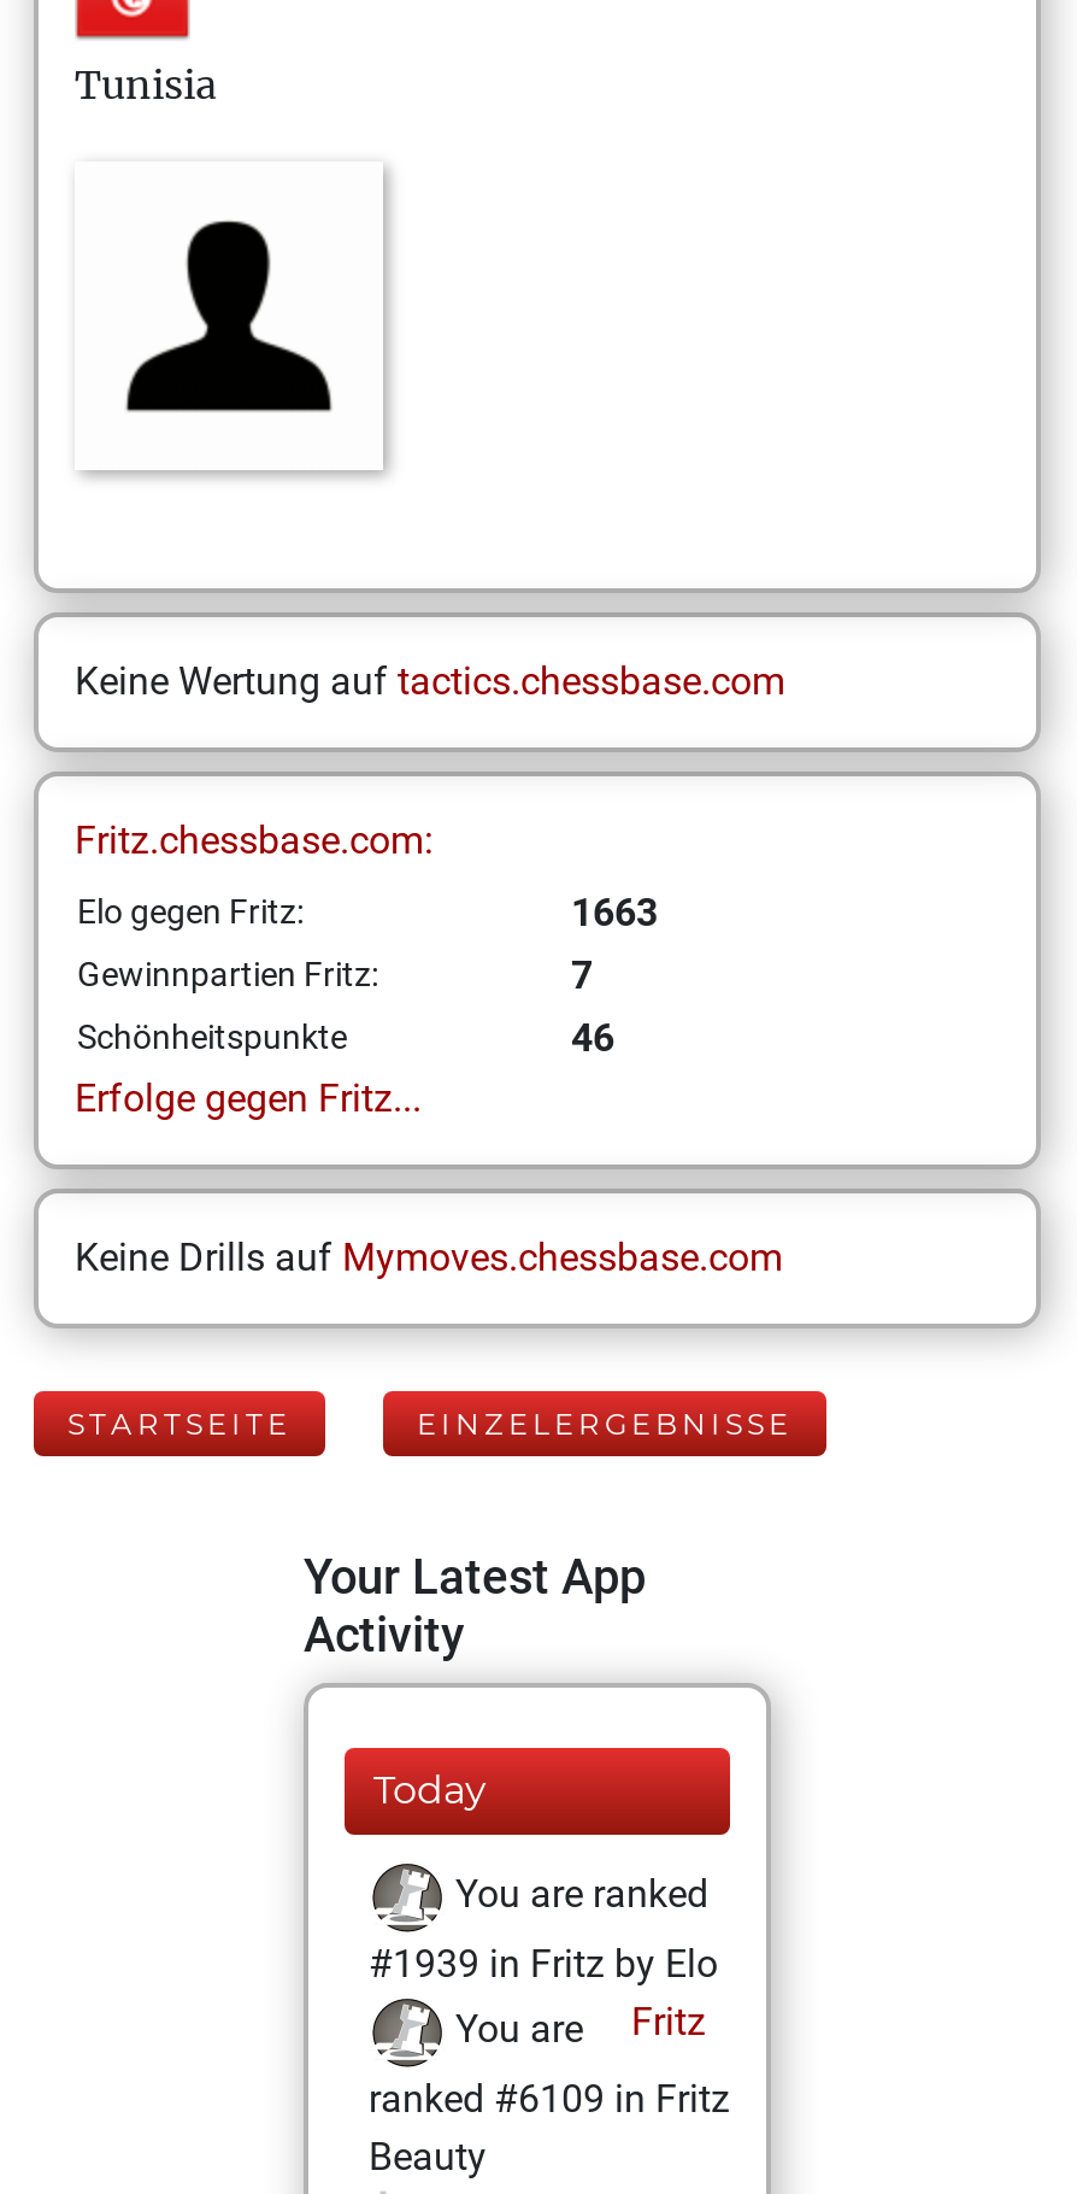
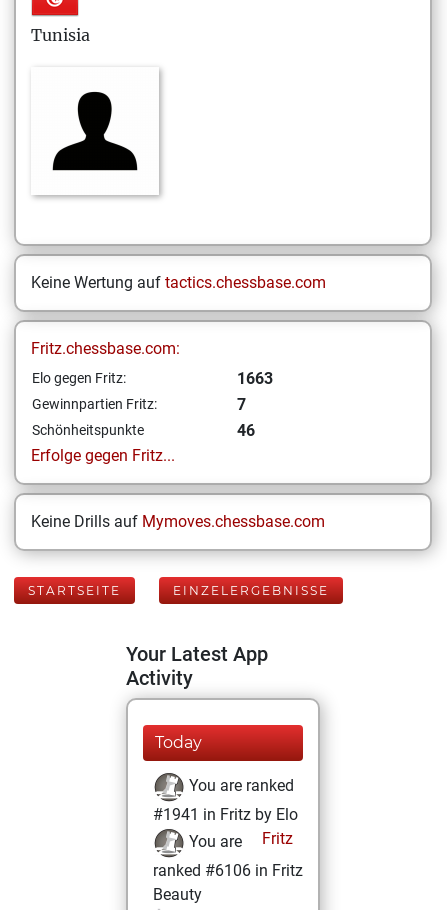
- #1939 in Fritz by Elo
+ #1941 in Fritz by Elo

- ranked #6109 in Fritz
+ ranked #6106 in Fritz
